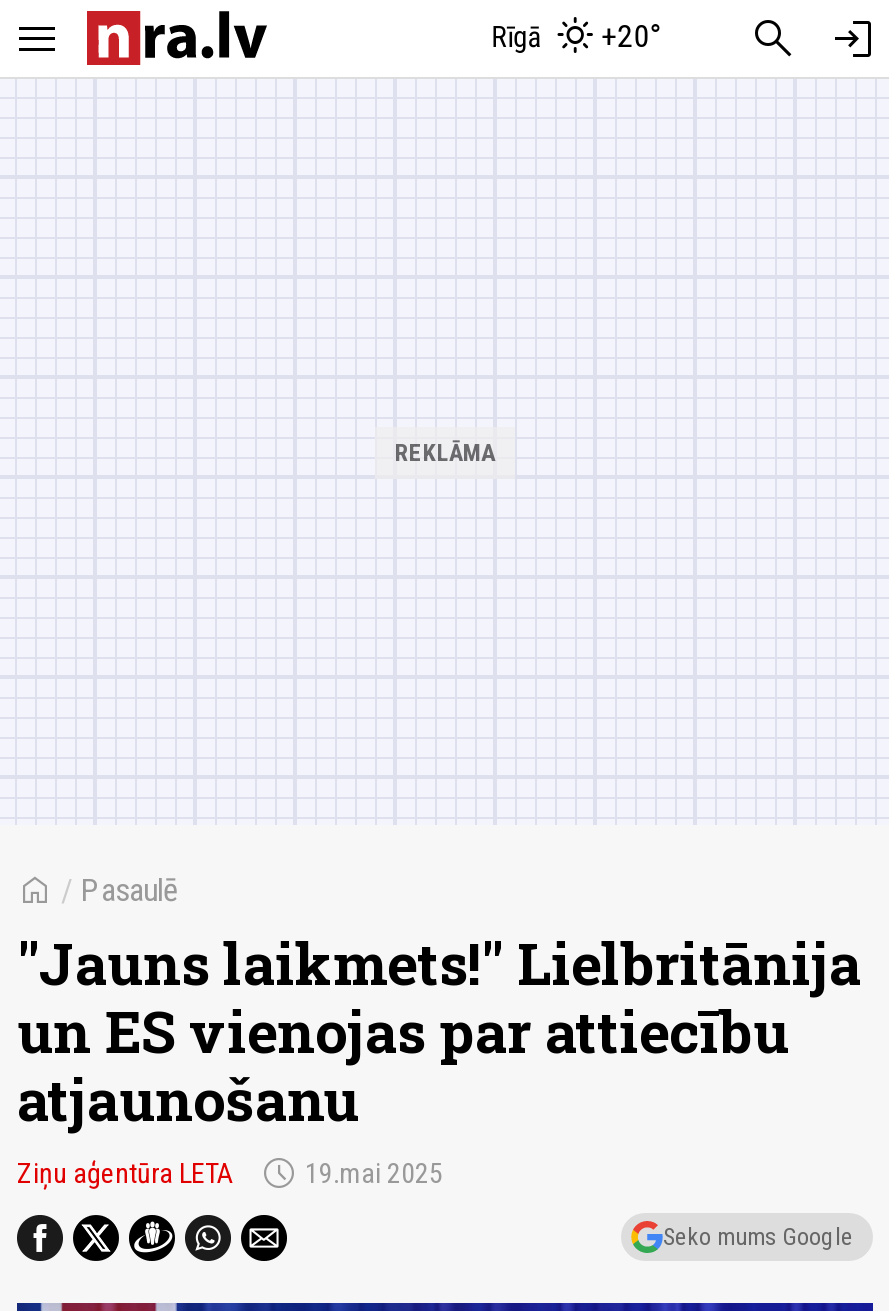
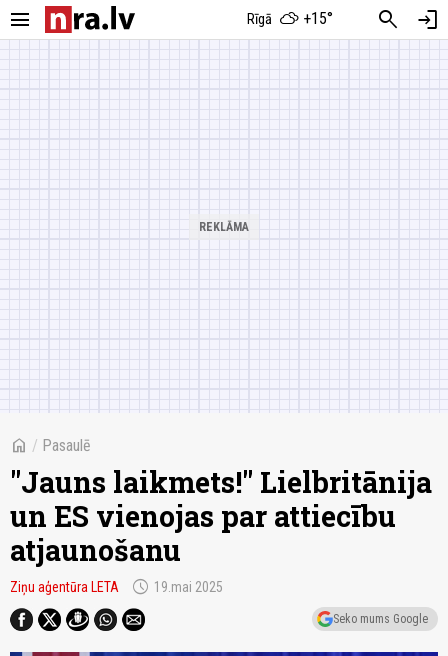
- Rīgā +20°
+ Rīgā +15°
